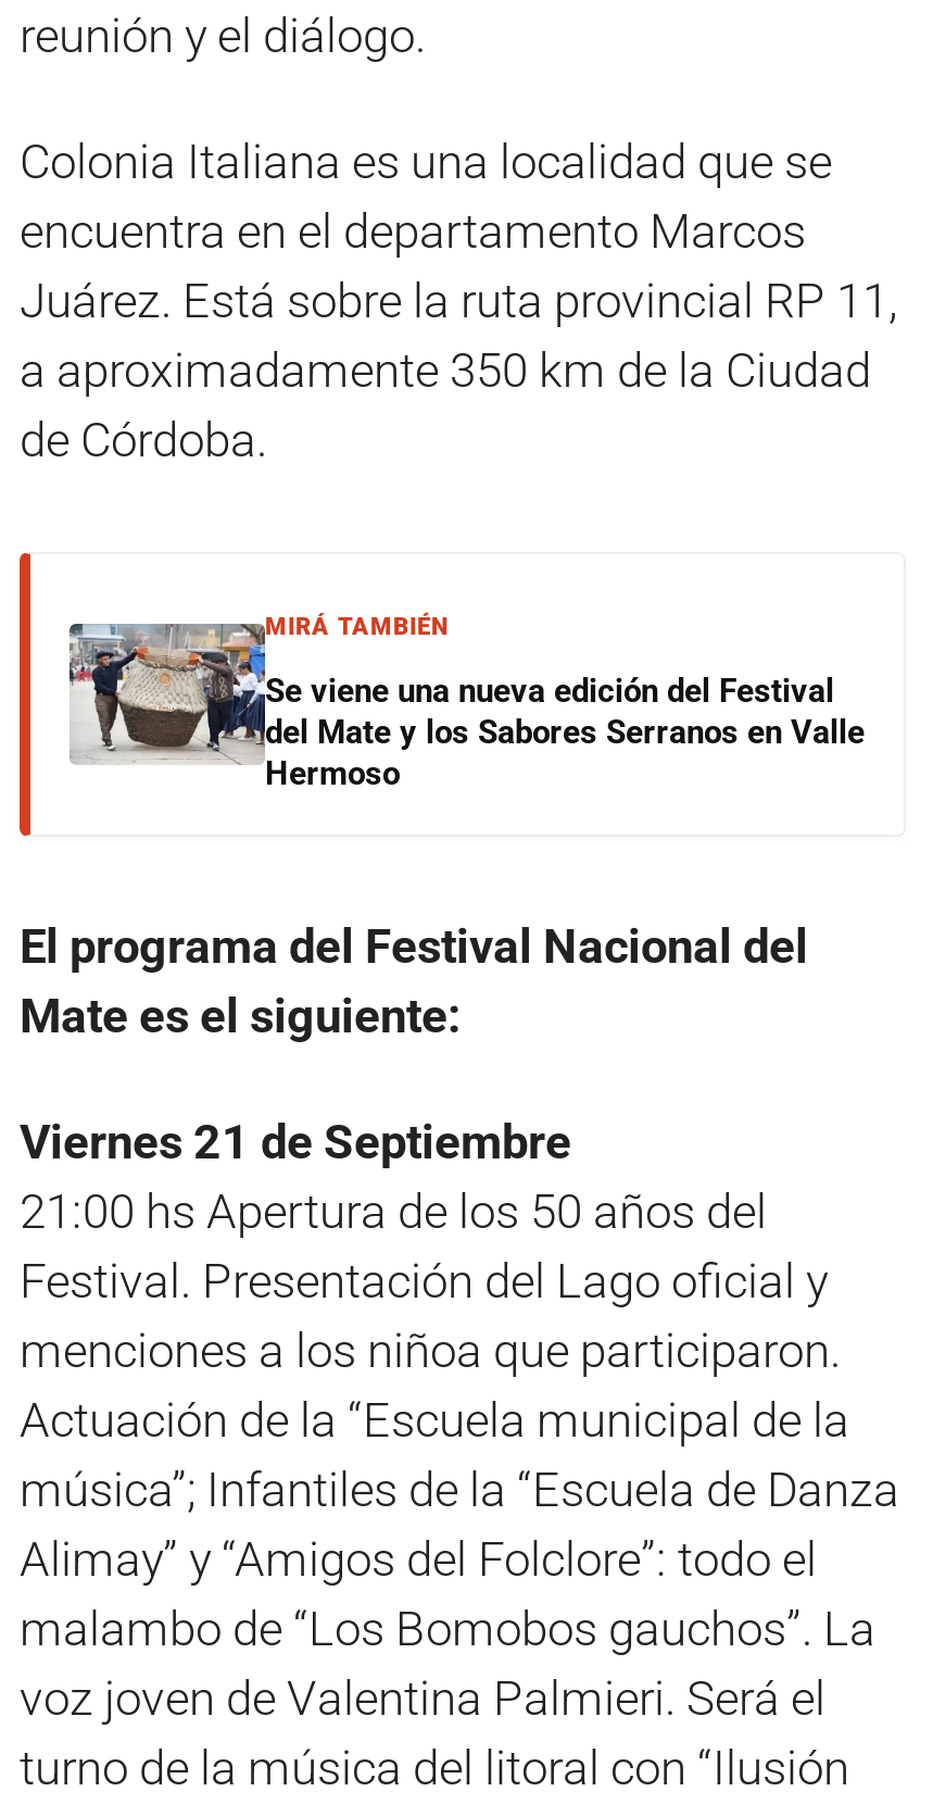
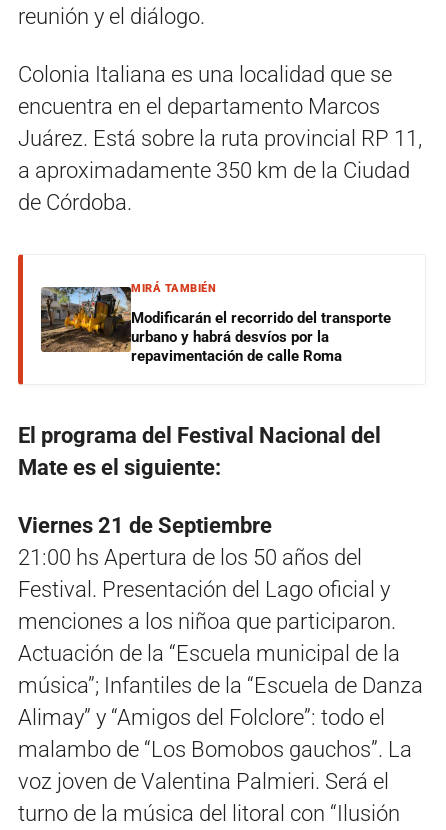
- [image]
- Se viene una nueva edición del Festival
- del Mate y los Sabores Serranos en Valle
- Hermoso
+ [image]
+ Modificarán el recorrido del transporte
+ urbano y habrá desvíos por la
+ repavimentación de calle Roma
